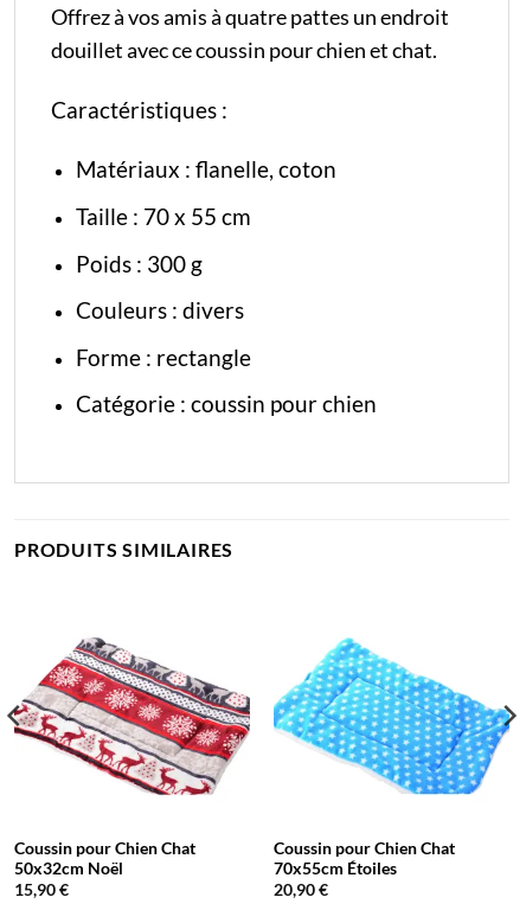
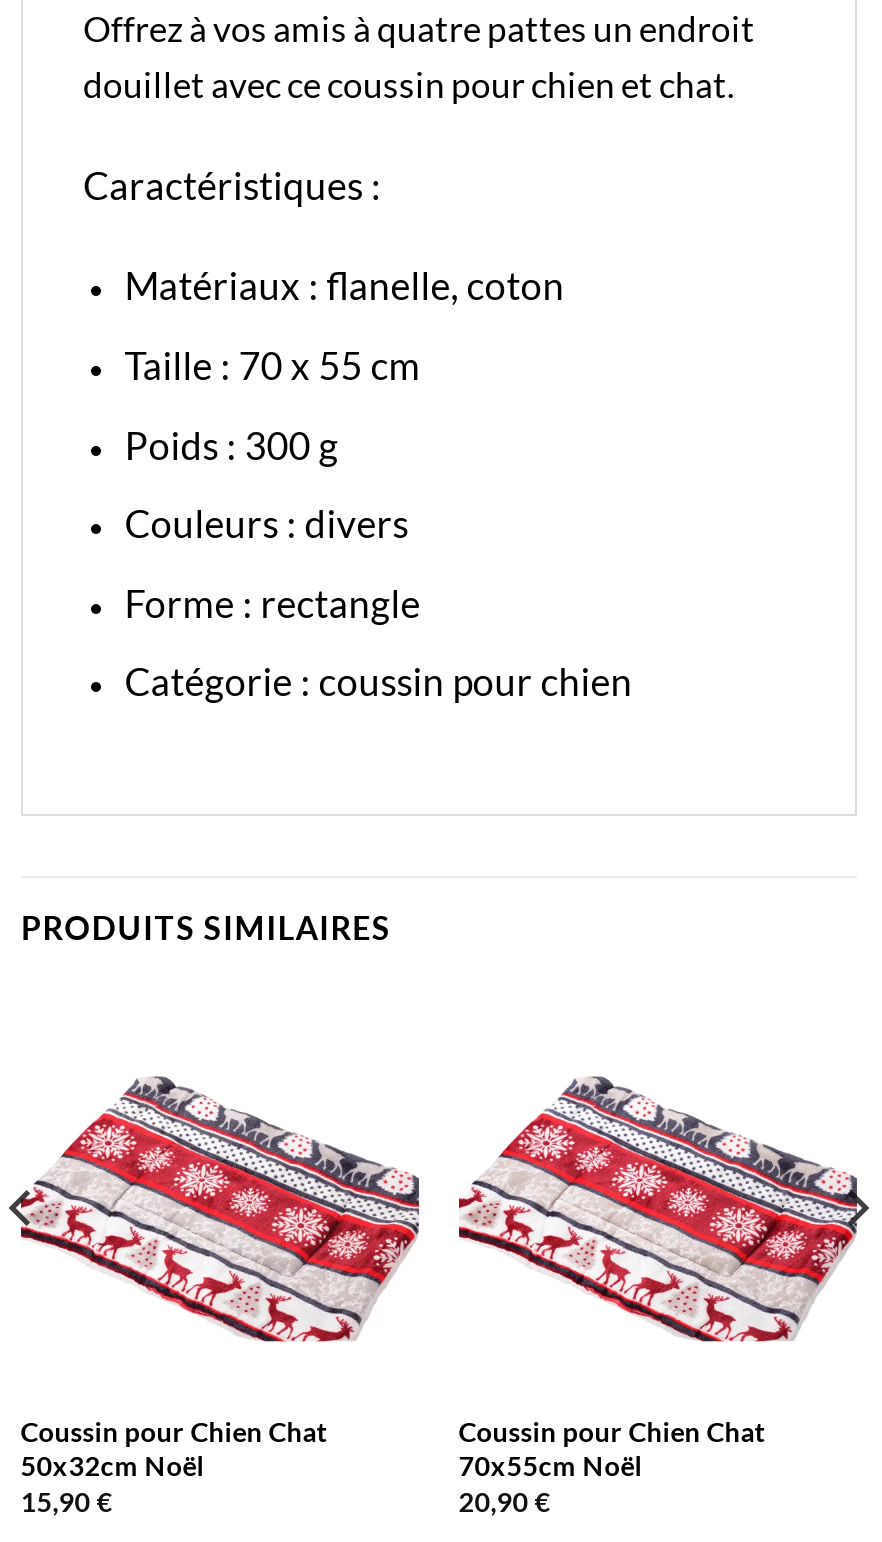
- [image]
+ [image]

- 70x55cm Étoiles
+ 70x55cm Noël
